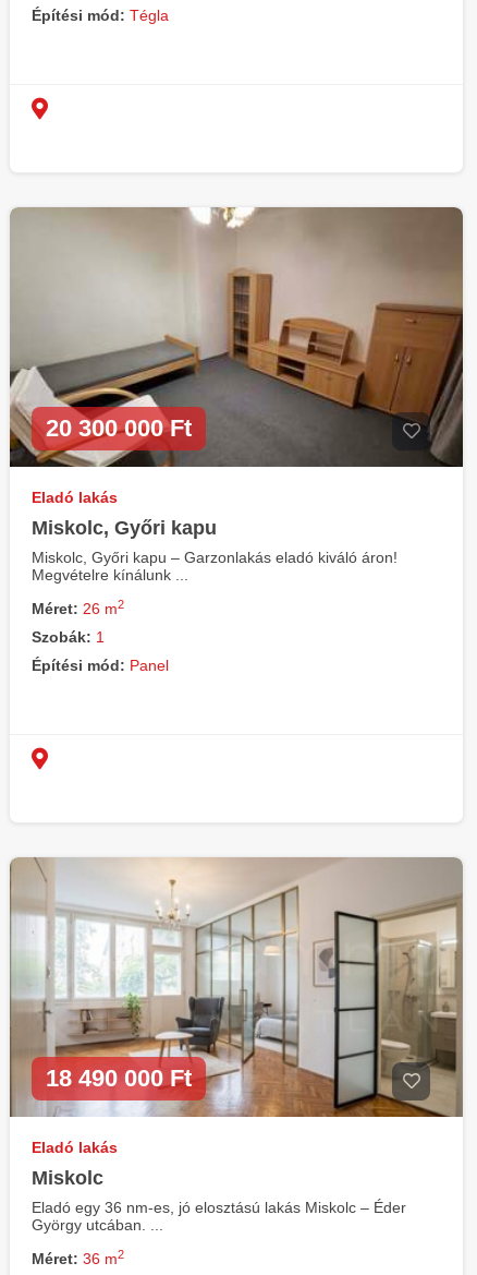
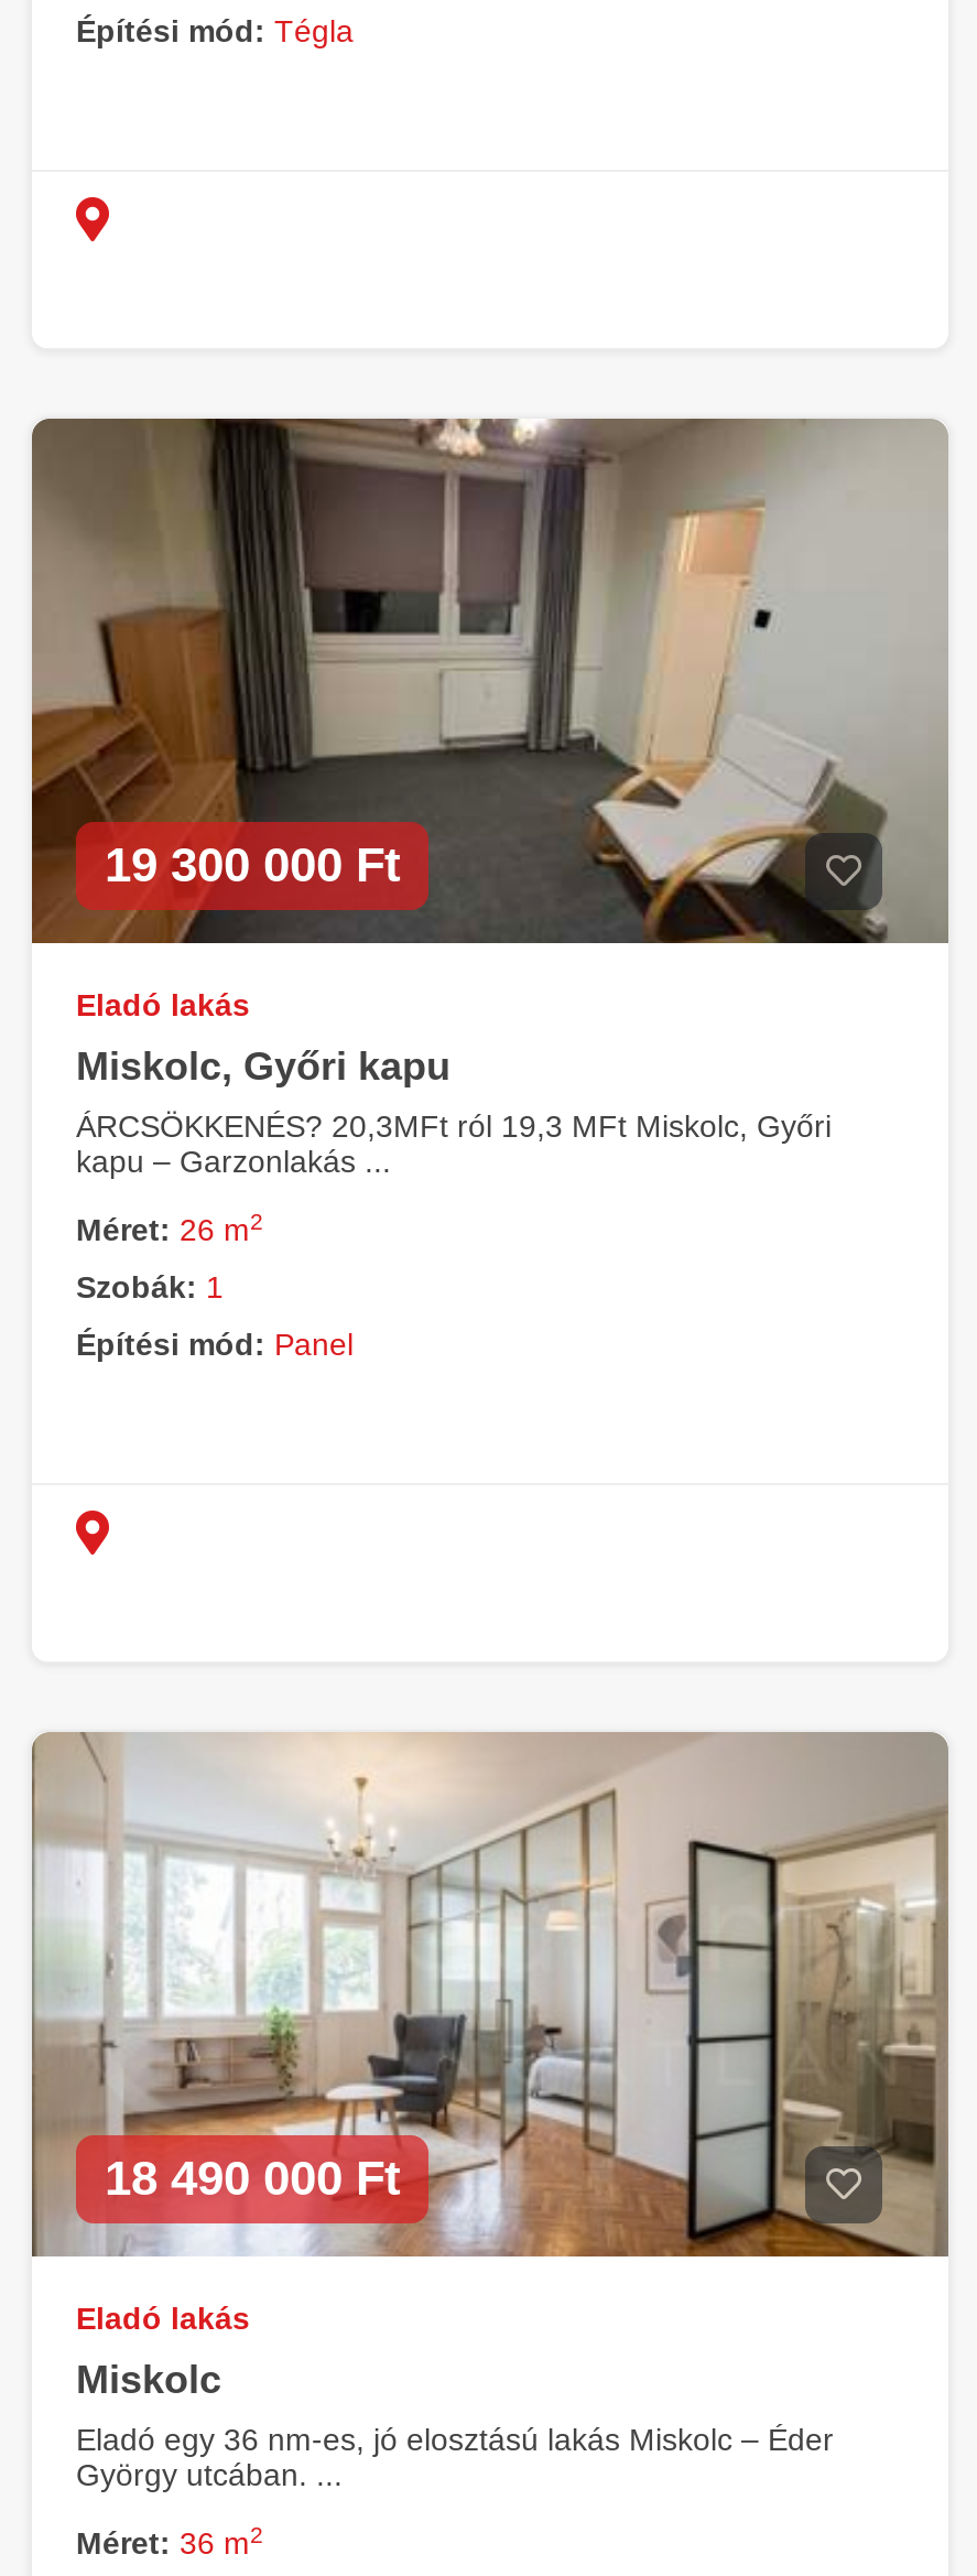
- [image]
- 20 300 000 Ft
+ [image]
+ 19 300 000 Ft

- Miskolc, Győri kapu – Garzonlakás eladó kiváló áron!
- Megvételre kínálunk ...
+ ÁRCSÖKKENÉS? 20,3MFt ról 19,3 MFt Miskolc, Győri
+ kapu – Garzonlakás ...
